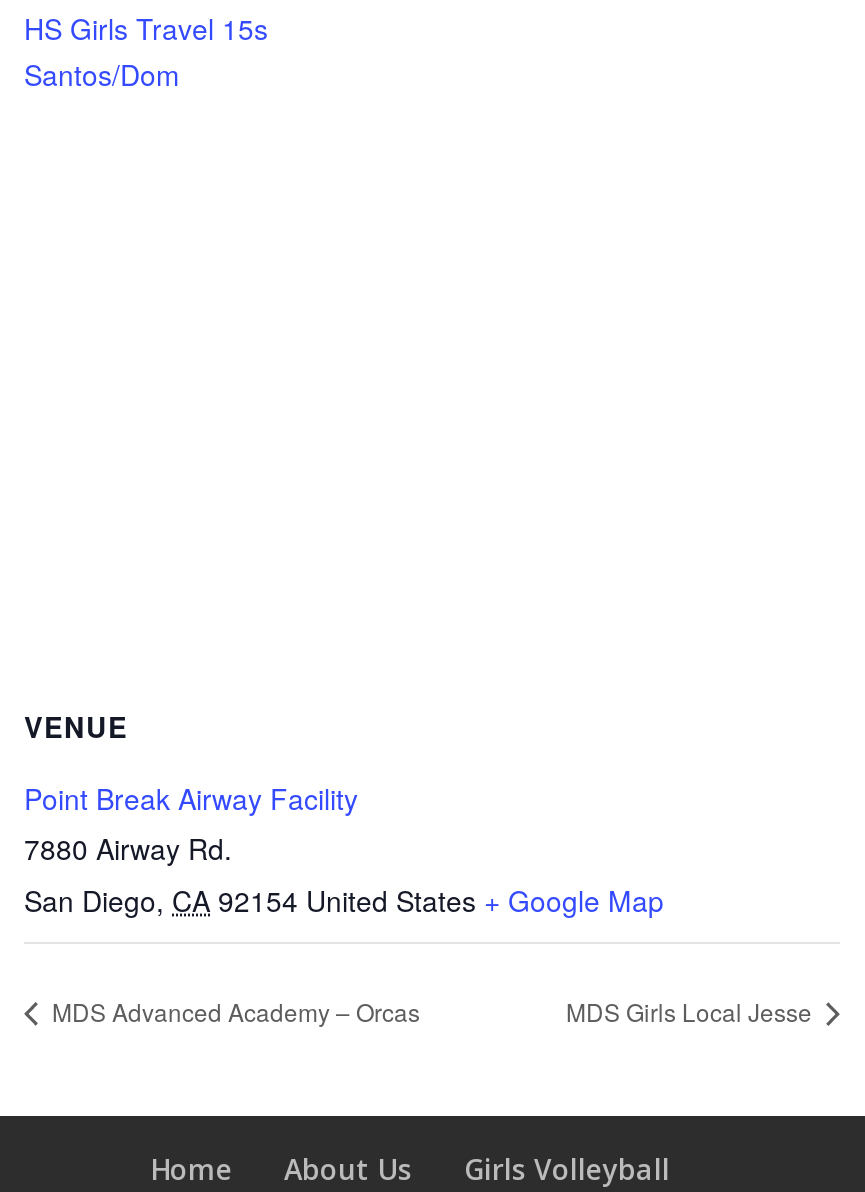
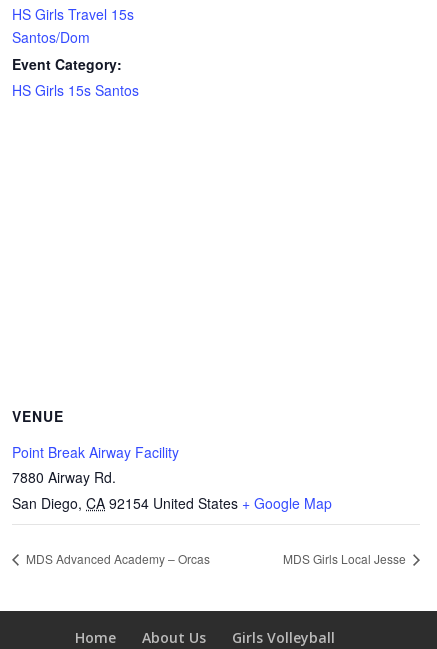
+ Event Category:
+ HS Girls 15s Santos
